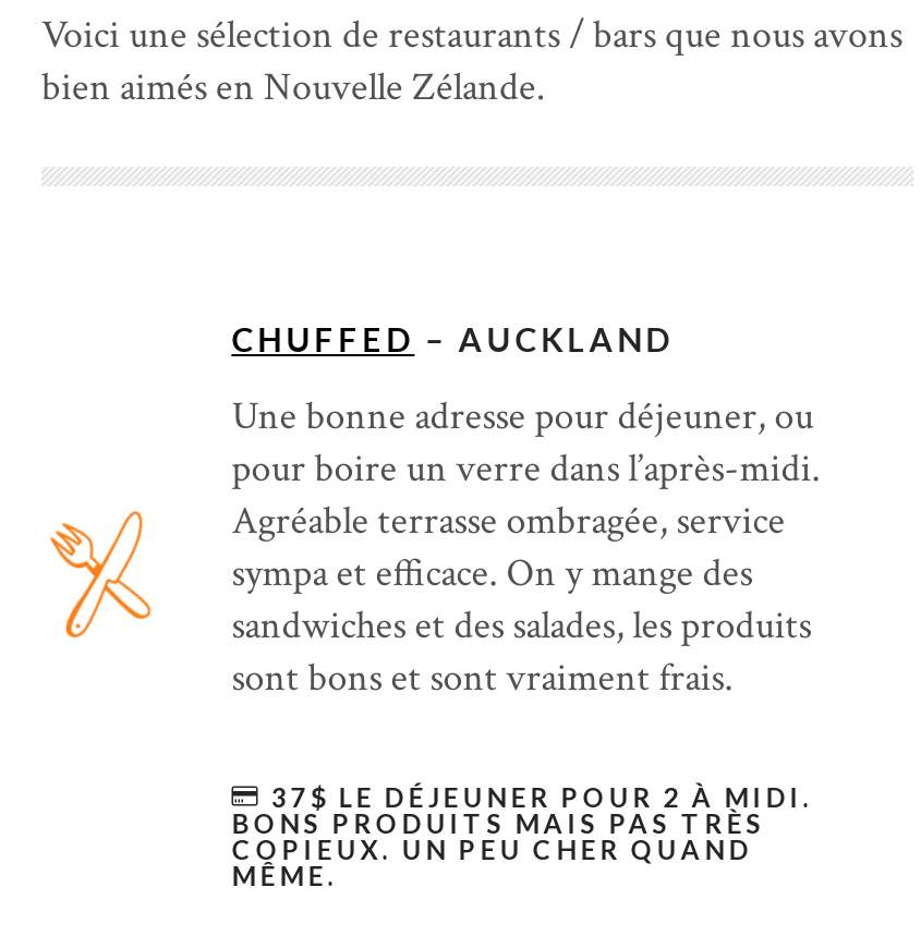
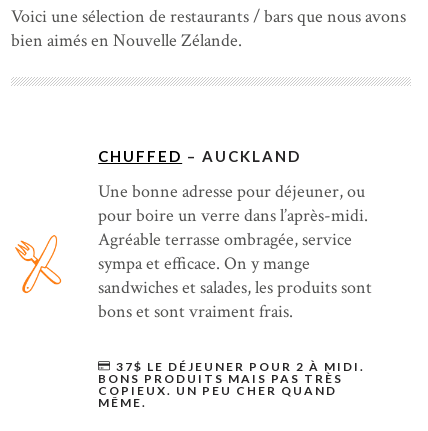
- sympa et efficace. On y mange des
- sandwiches et des salades, les produits
- sont bons et sont vraiment frais.
+ sympa et efficace. On y mange
+ sandwiches et salades, les produits sont
+ bons et sont vraiment frais.
